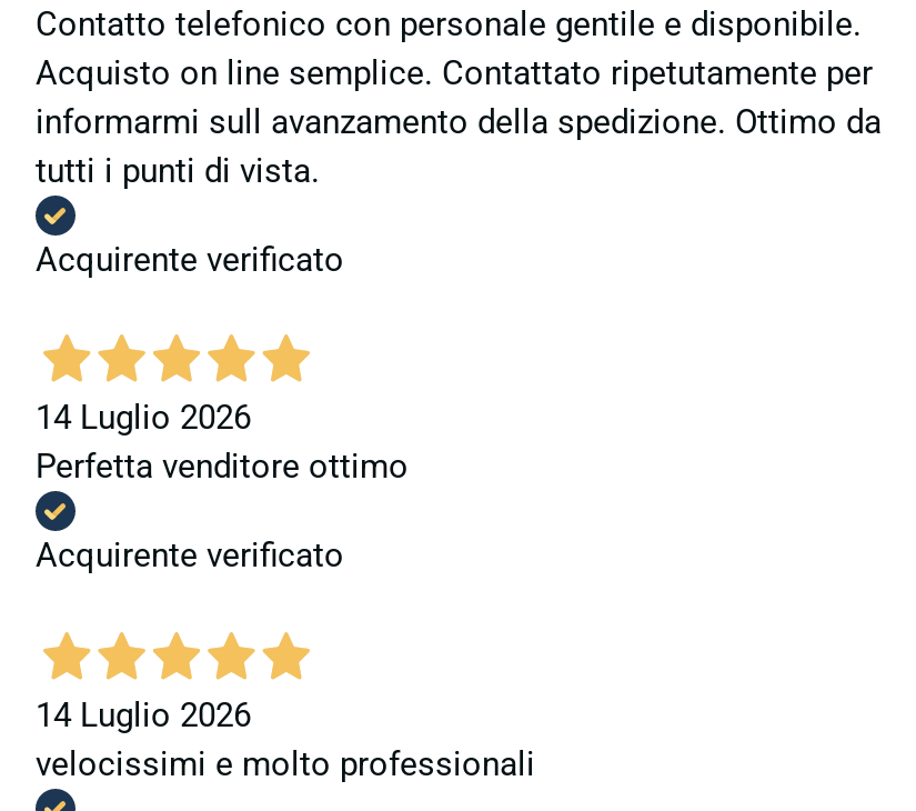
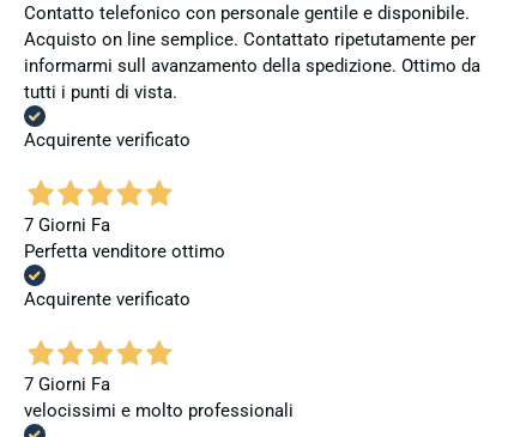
- 14 Luglio 2026
+ 7 Giorni Fa

- 14 Luglio 2026
+ 7 Giorni Fa
